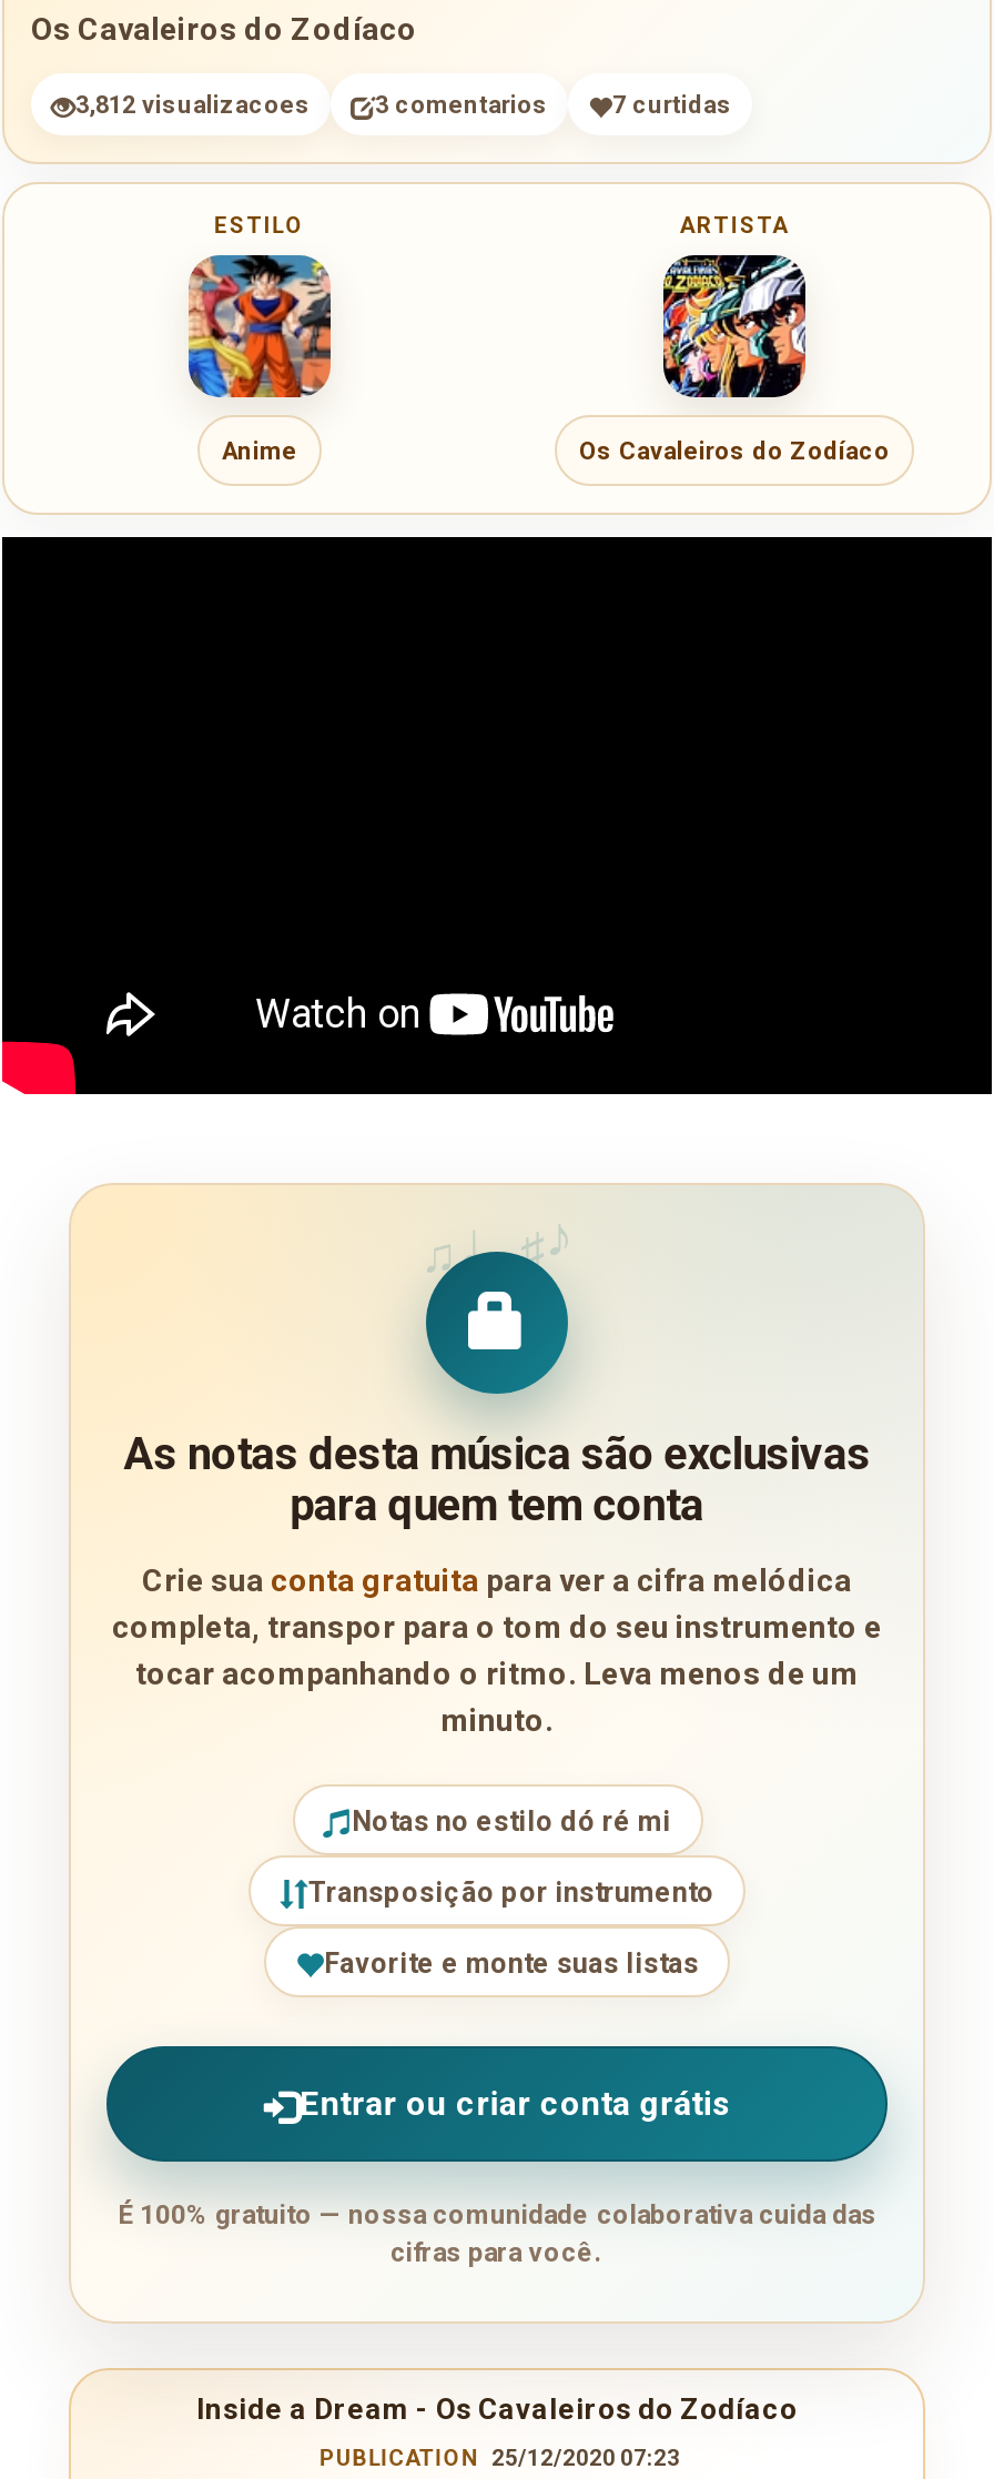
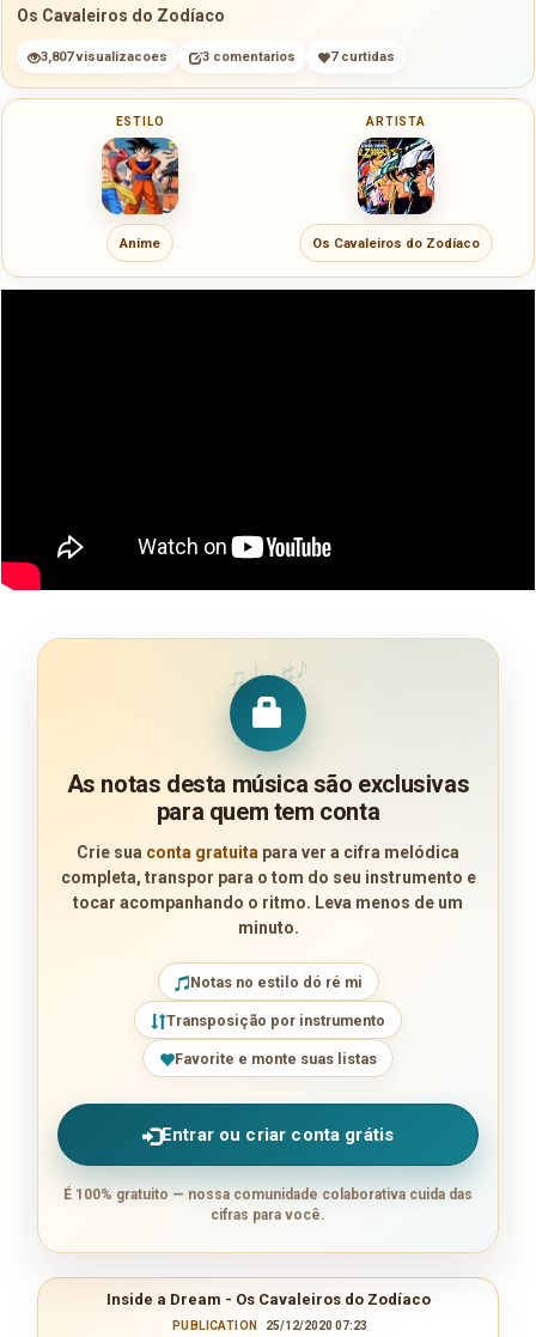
- 3,812 visualizacoes
+ 3,807 visualizacoes
